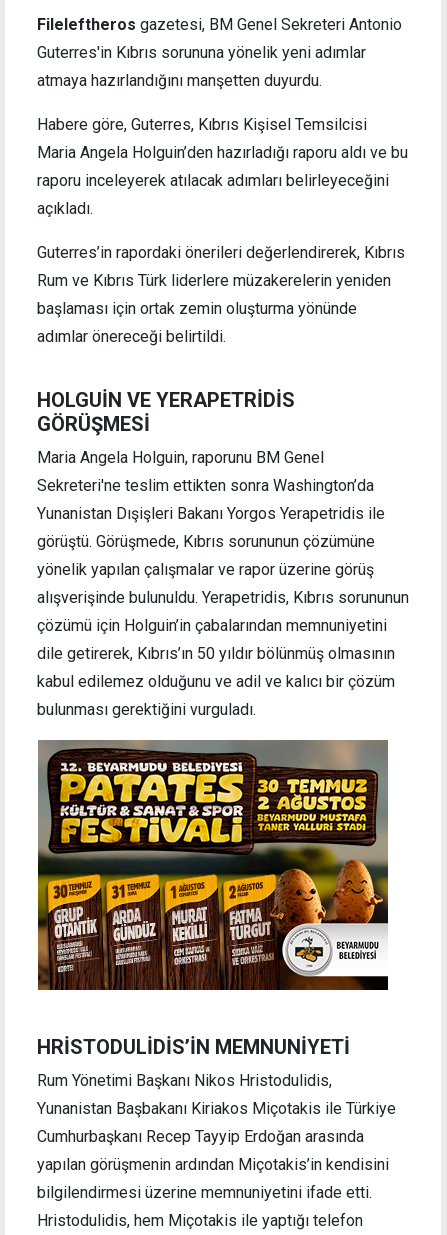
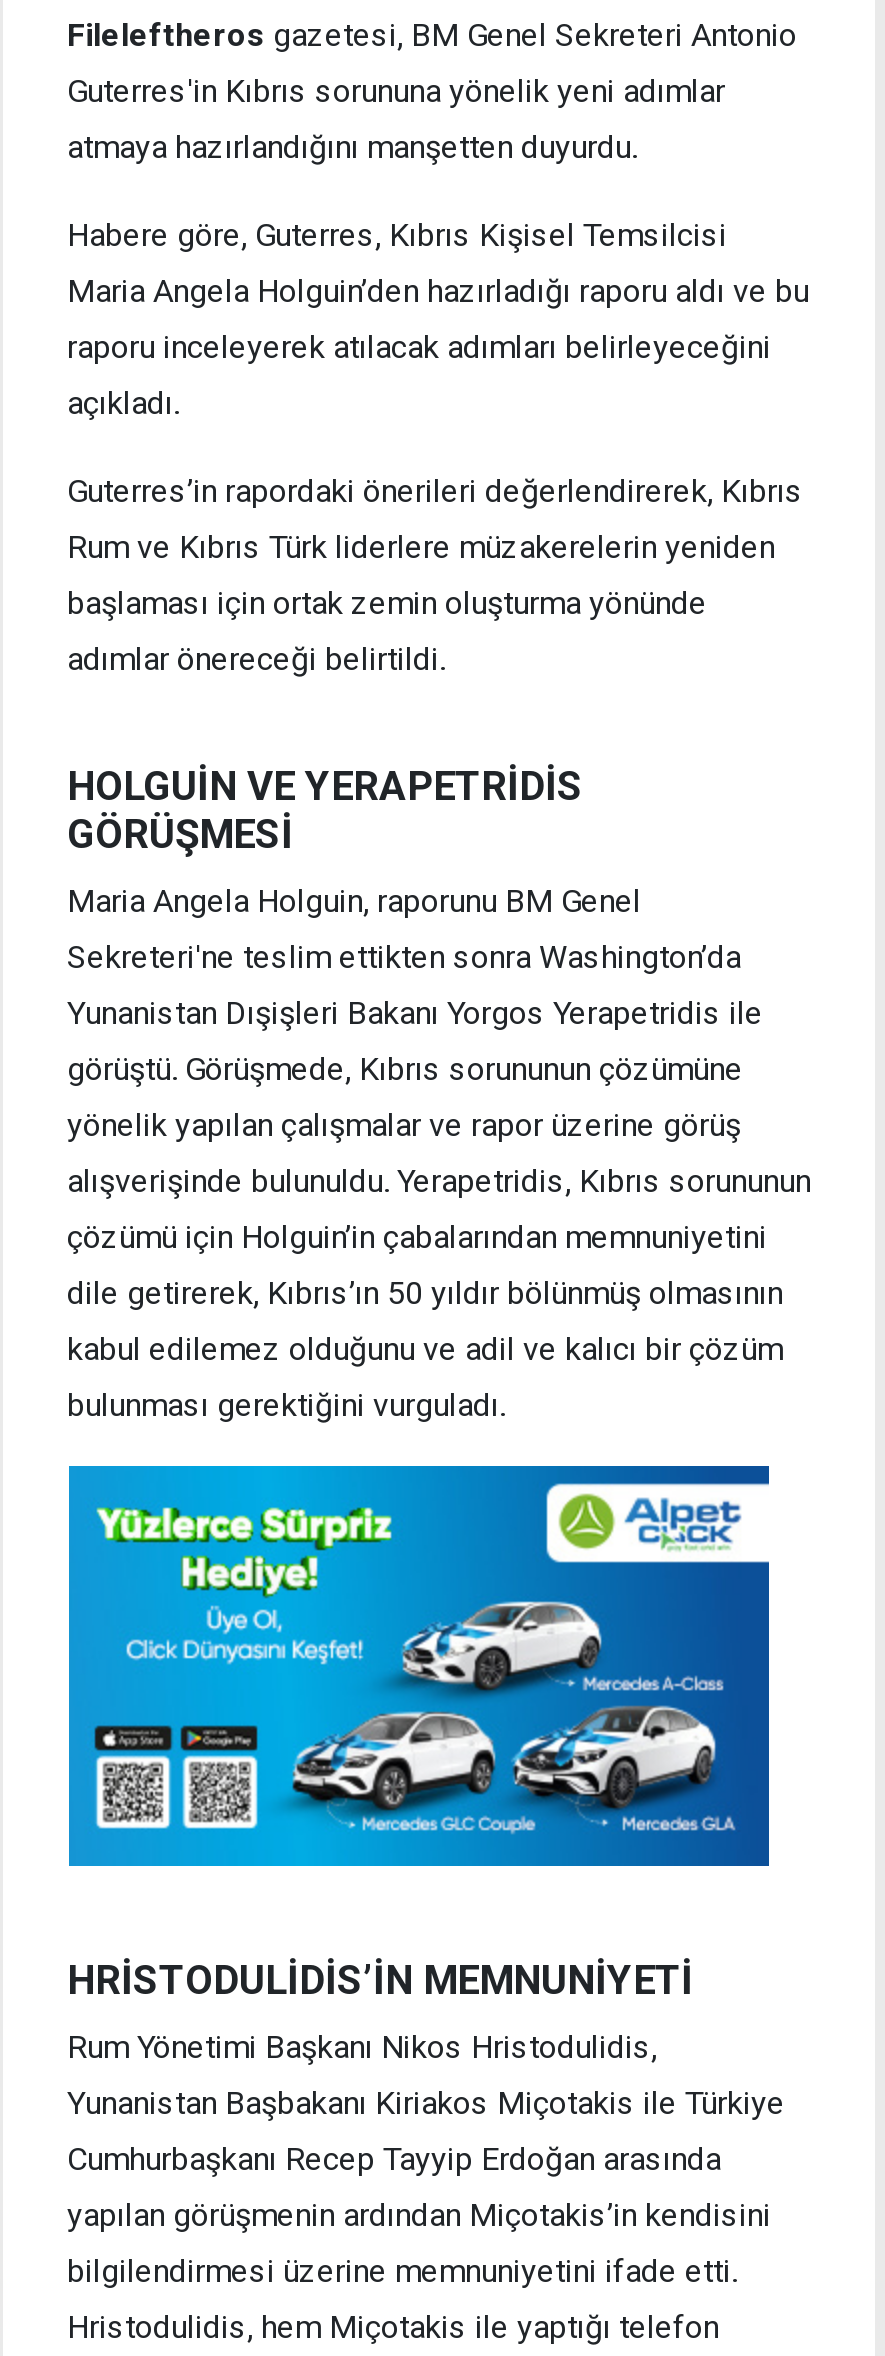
- [image]
+ [image]
